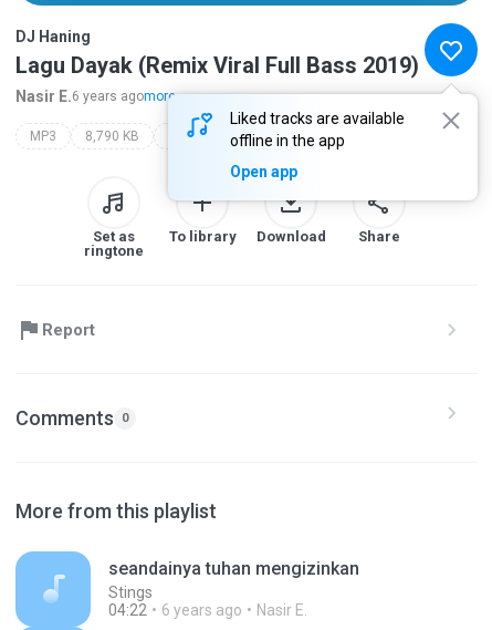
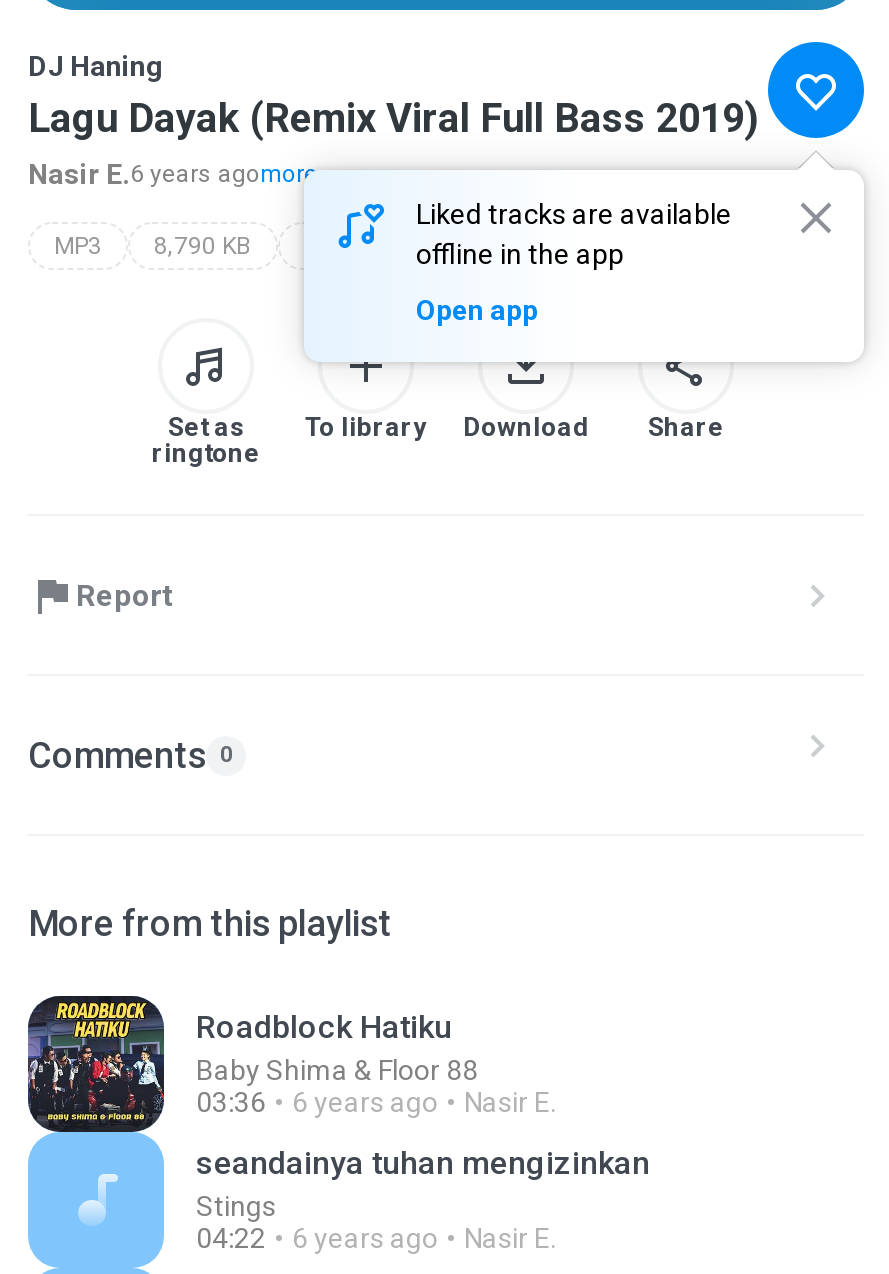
+ [image]
+ Roadblock Hatiku
+ Baby Shima & Floor 88
+ 03:36
+ 6 years ago
+ Nasir E.
